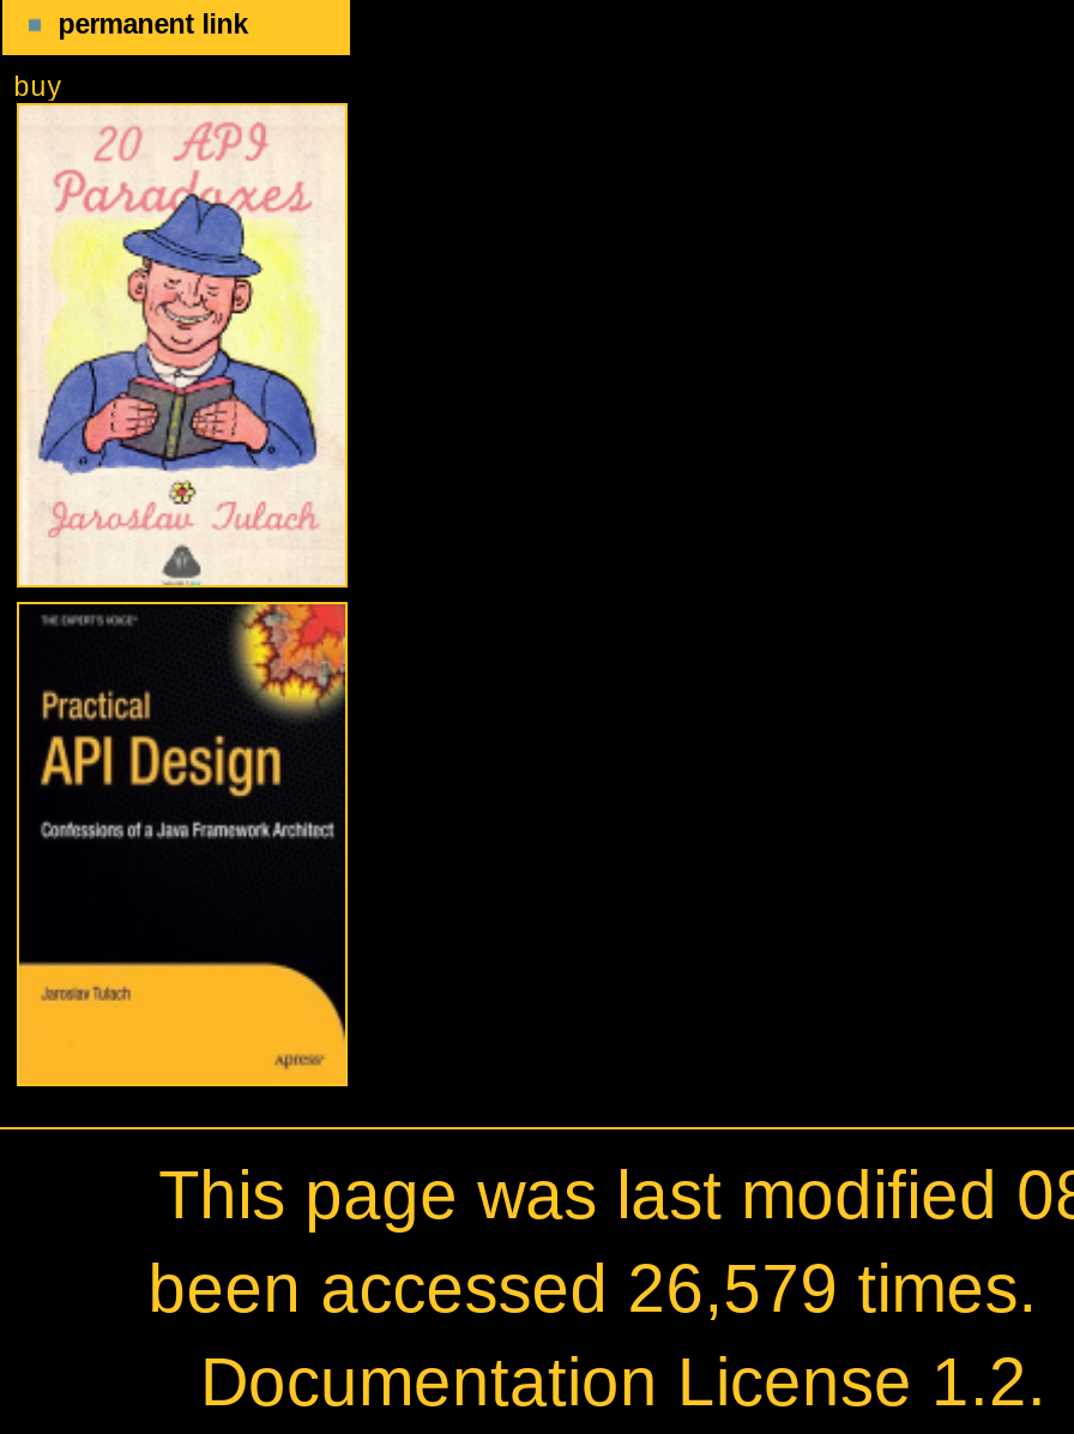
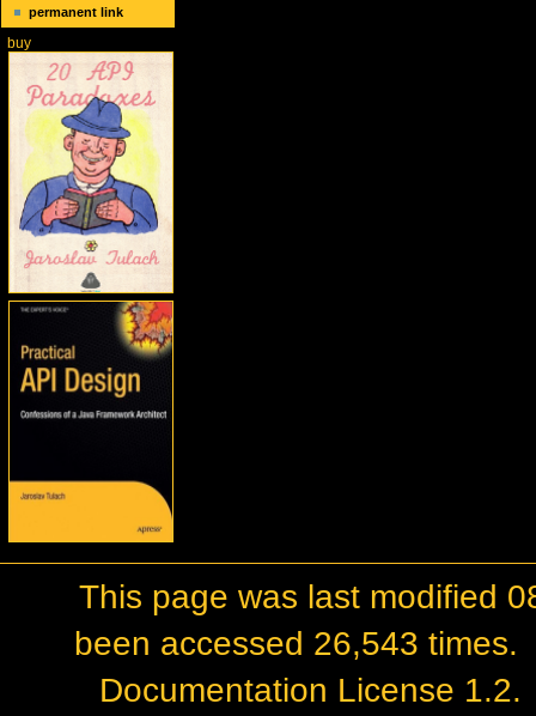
- been accessed 26,579 times.
+ been accessed 26,543 times.
